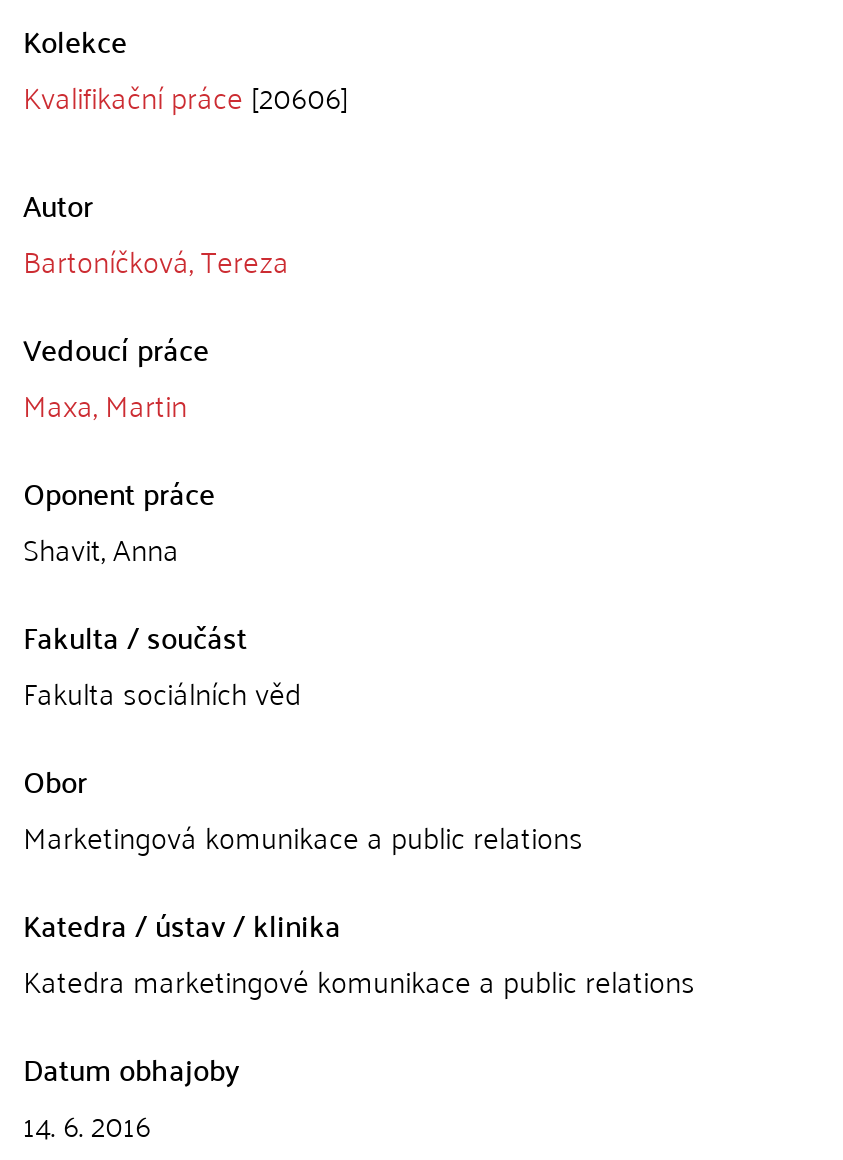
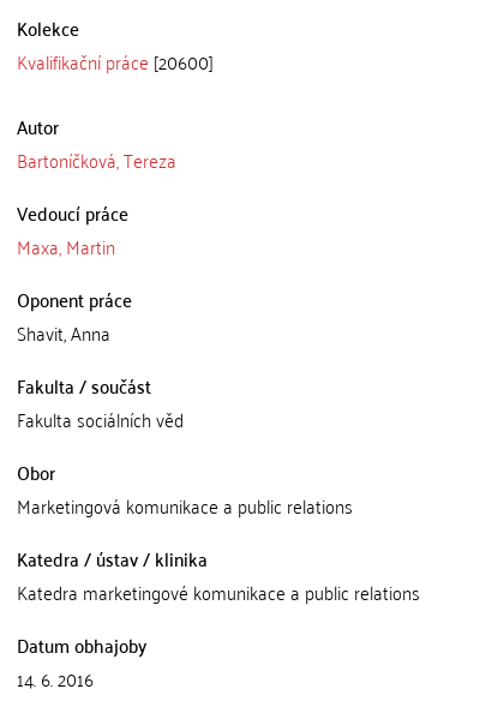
- Kvalifikační práce [20606]
+ Kvalifikační práce [20600]
